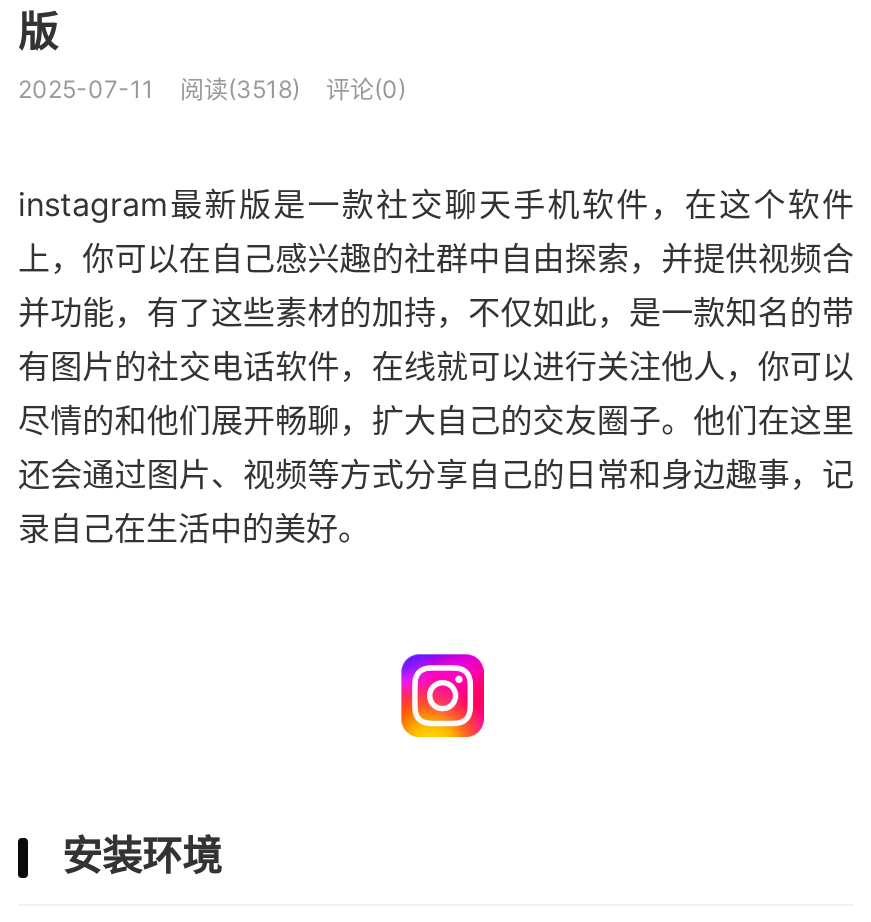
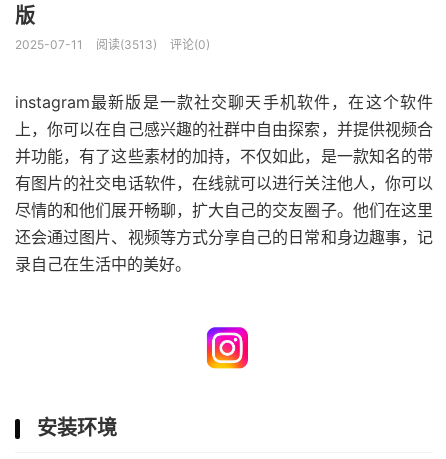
- 2025-07-11 阅读(3518) 评论(0)
+ 2025-07-11 阅读(3513) 评论(0)
